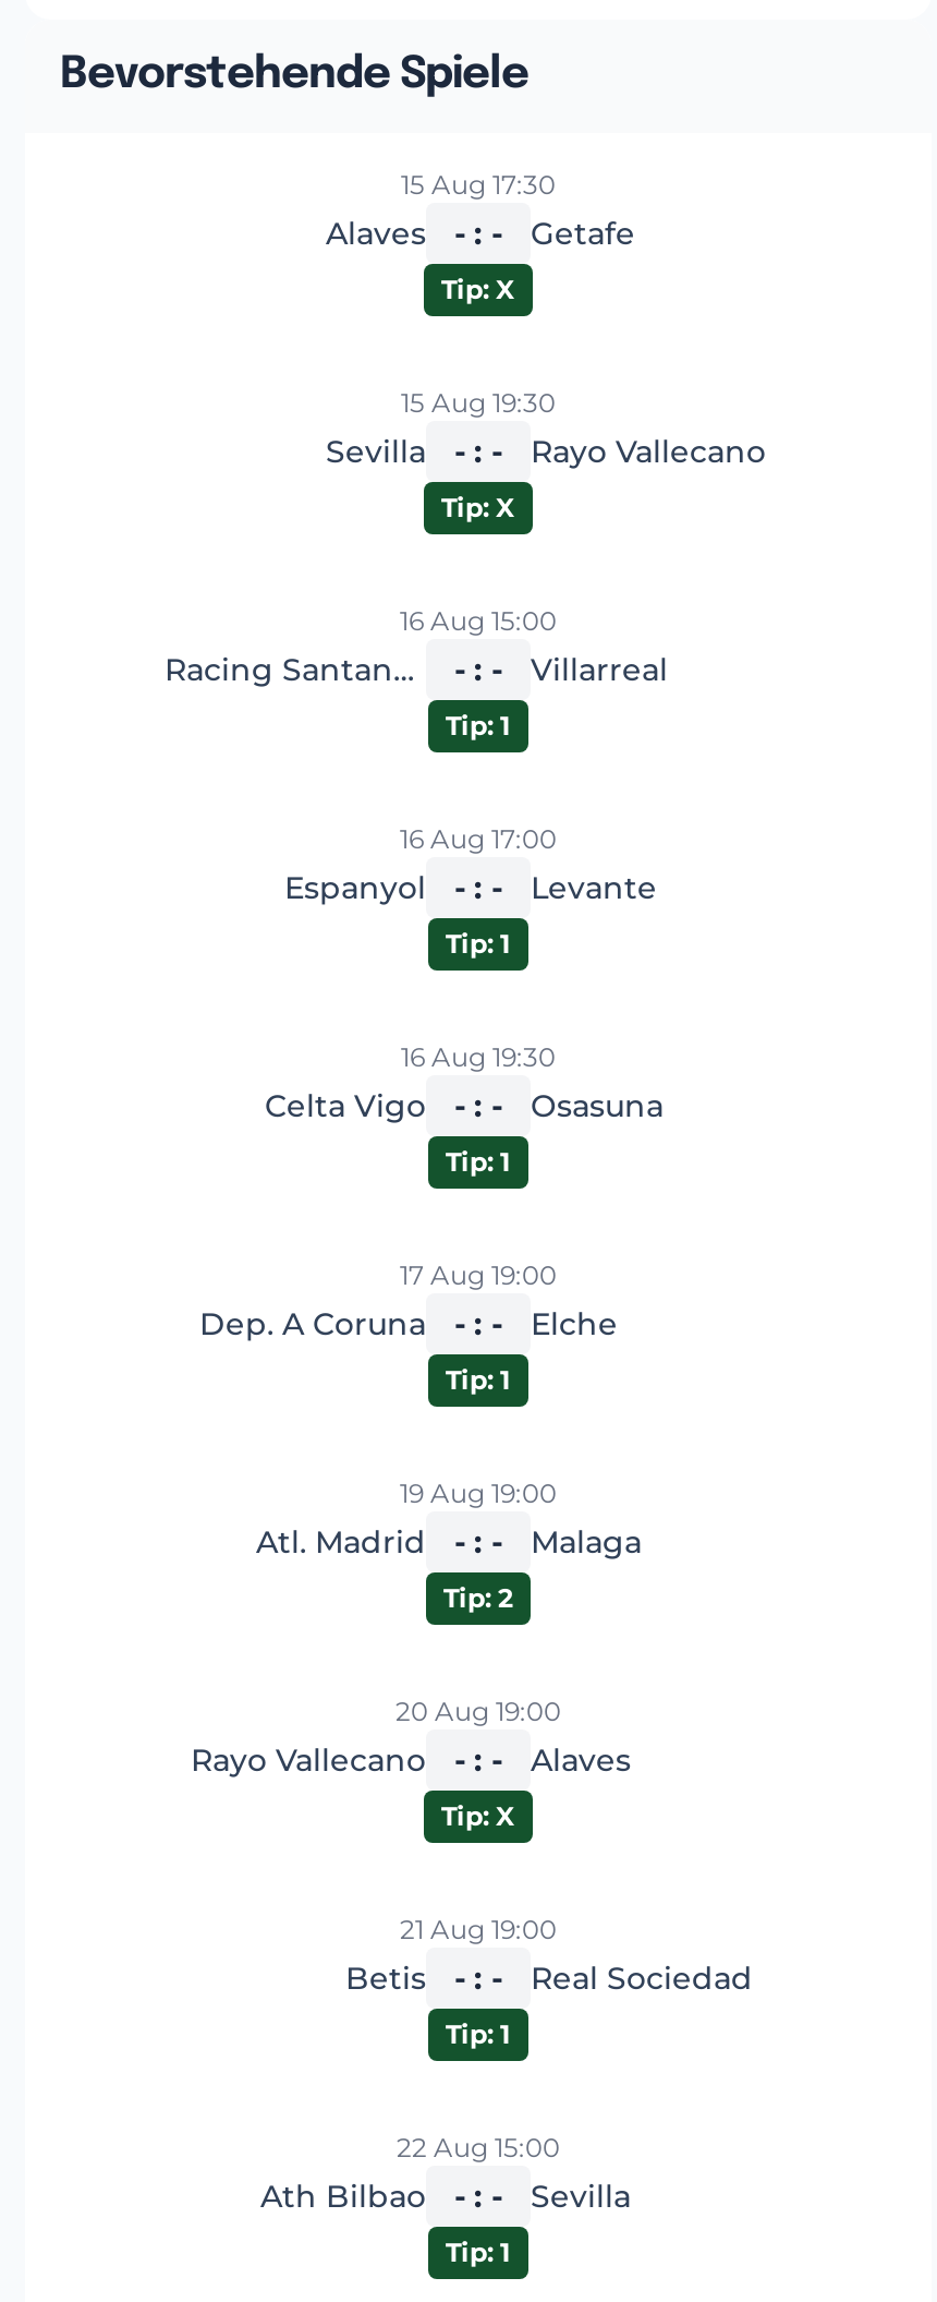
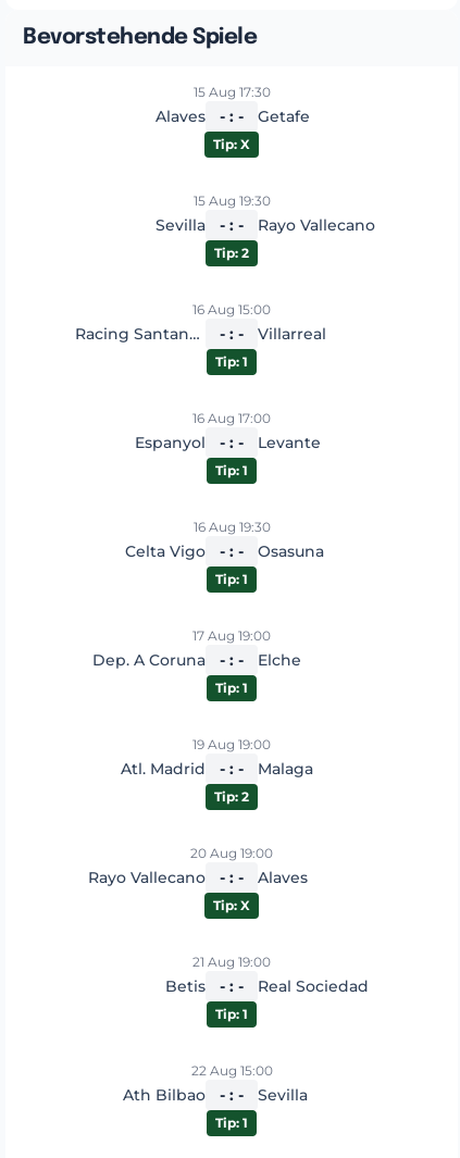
- Tip: X
+ Tip: 2
